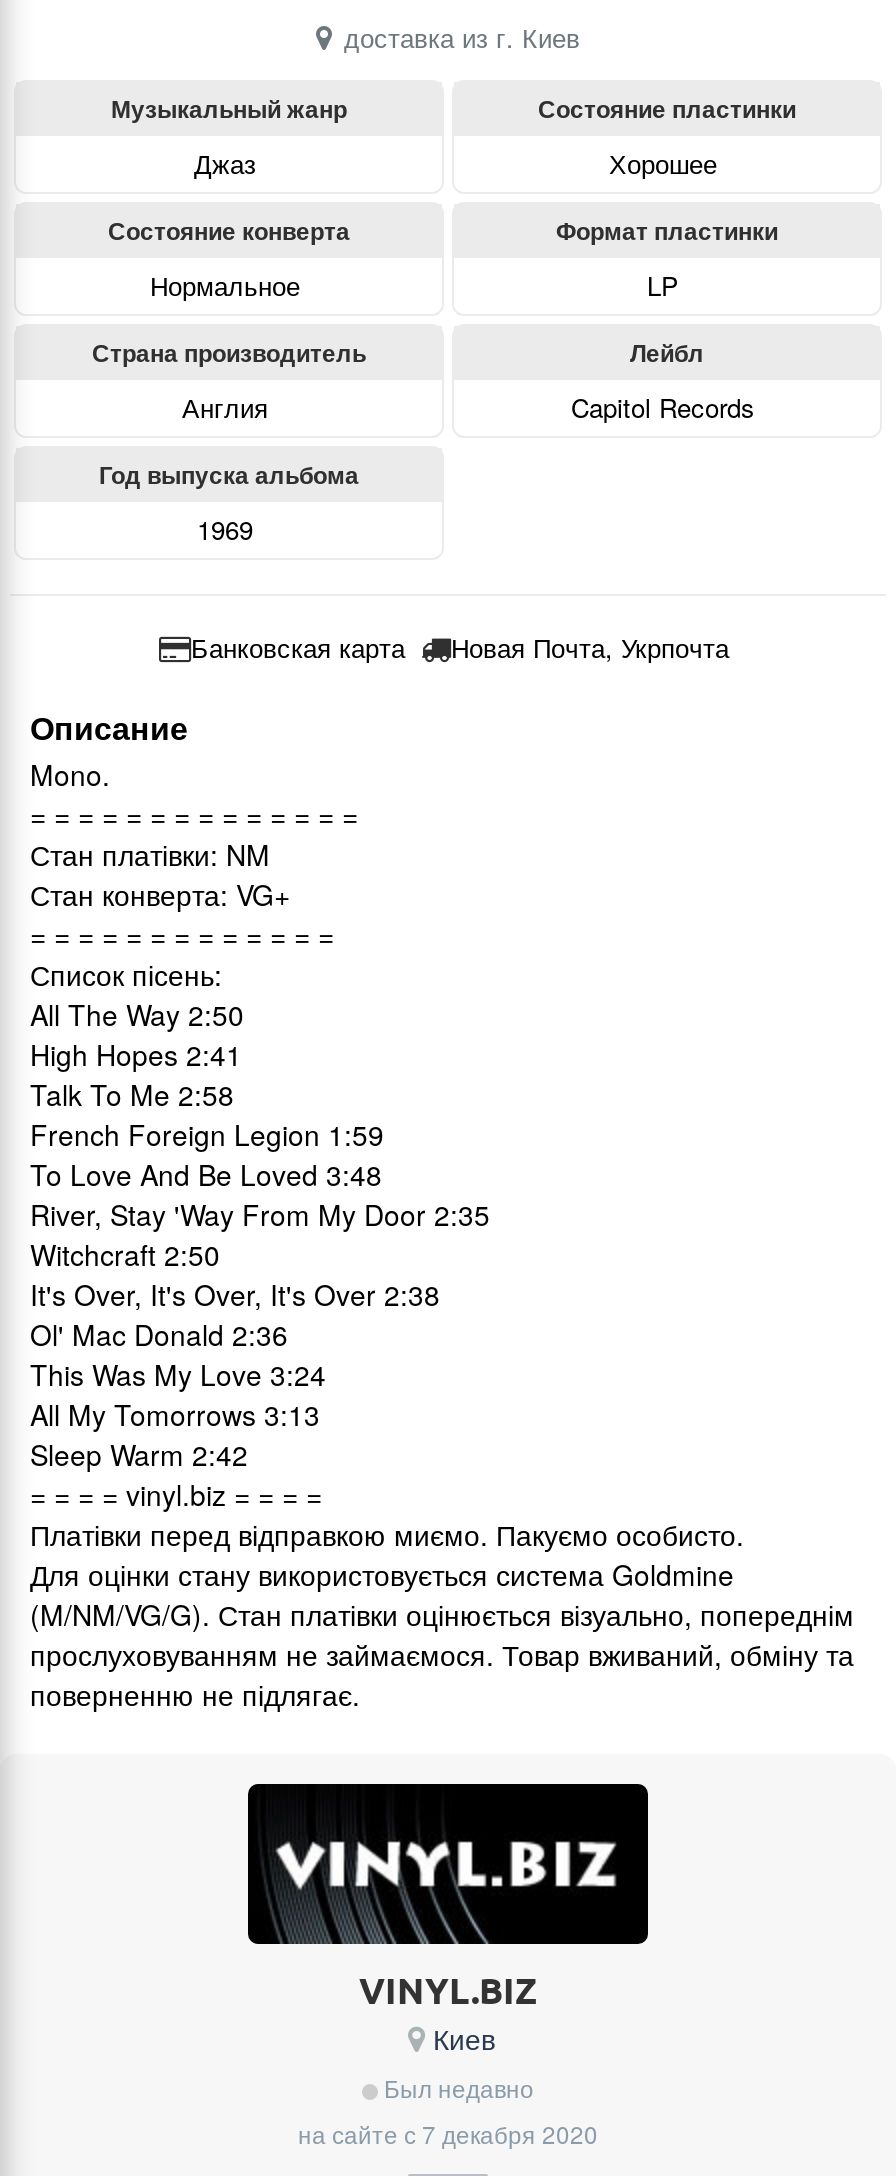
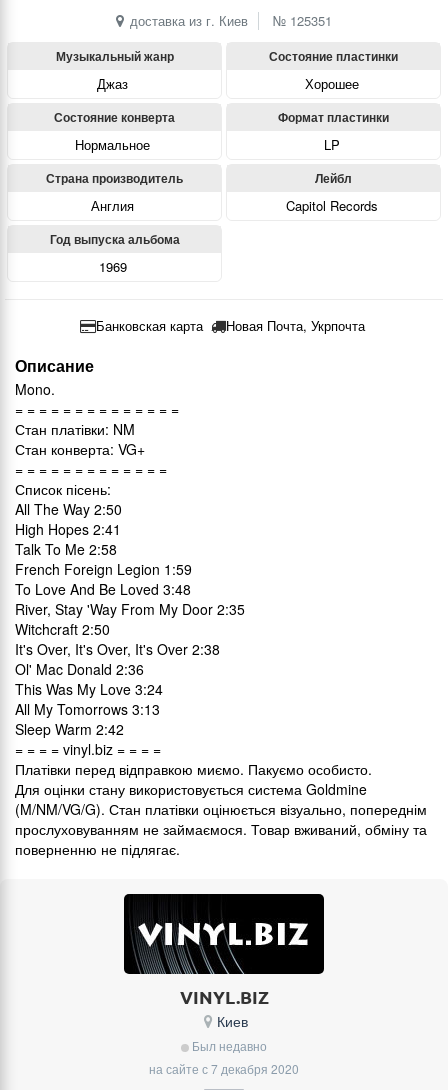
+ № 125351
